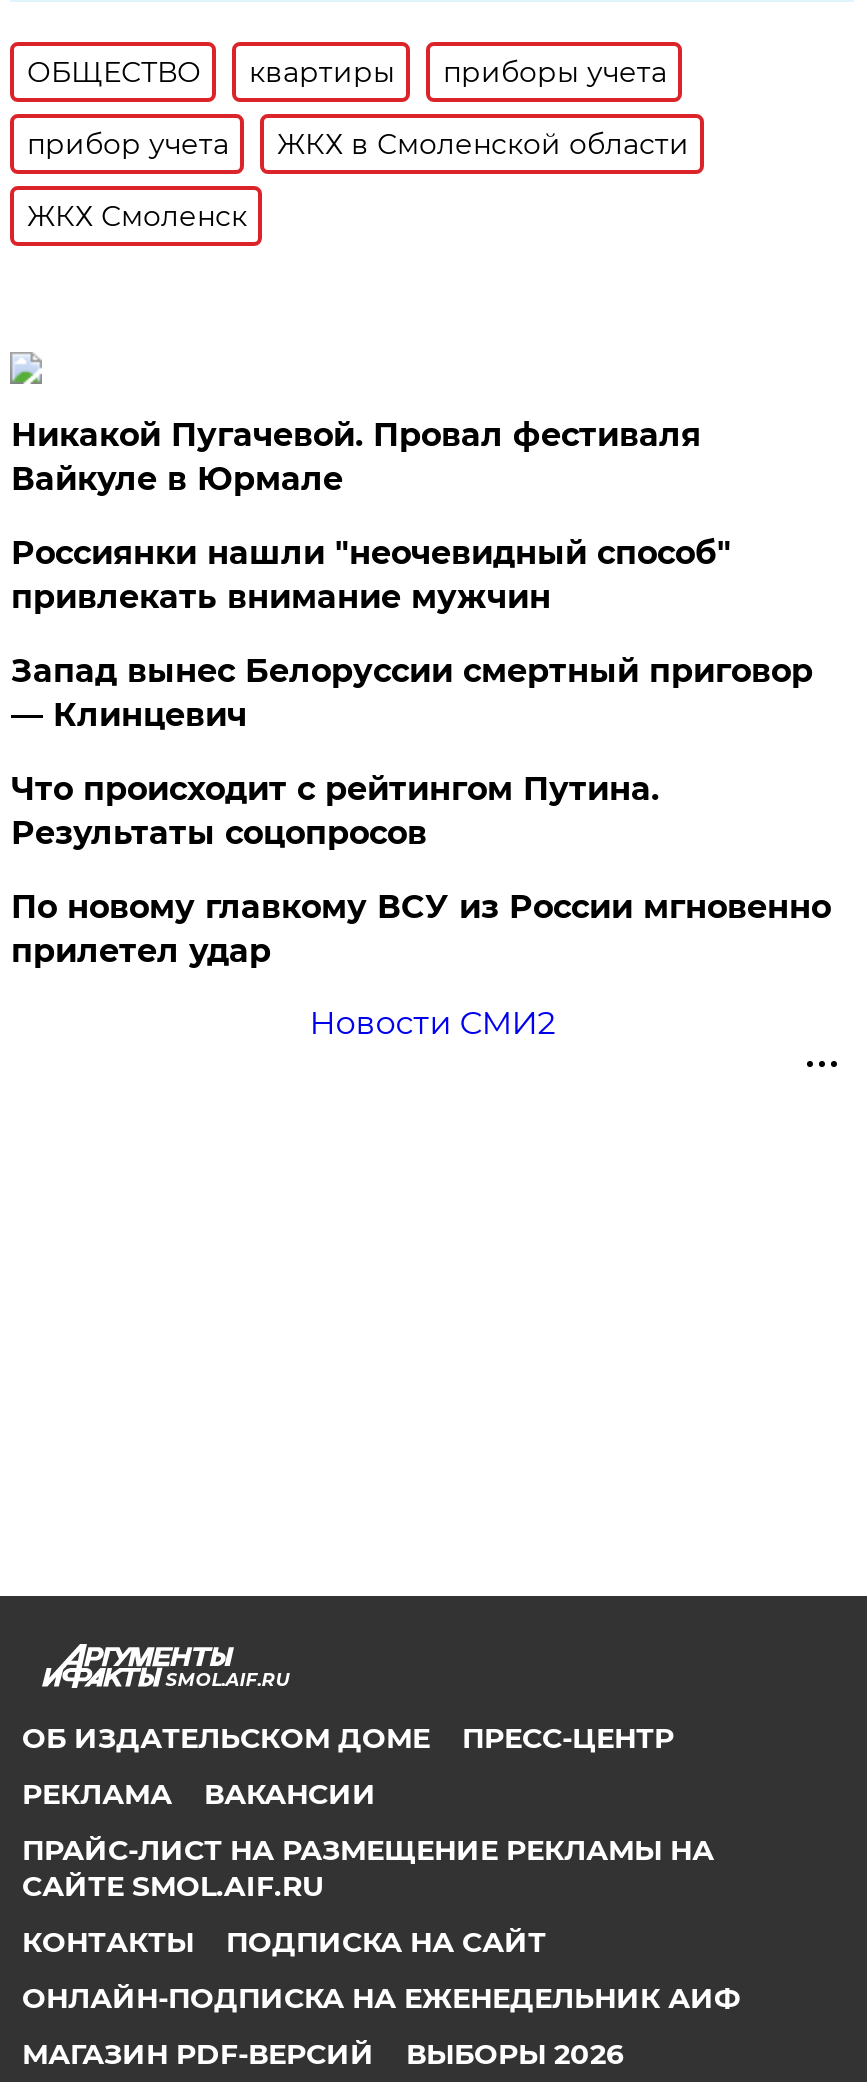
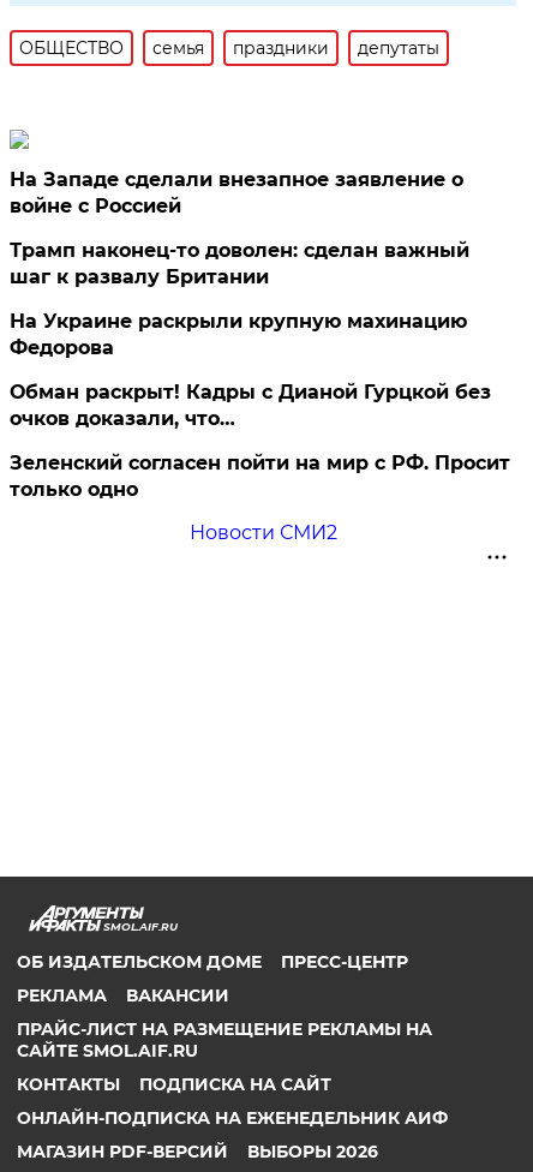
- квартиры
- приборы учета
- прибор учета
- ЖКХ в Смоленской области
- ЖКХ Смоленск
+ семья
+ праздники
+ депутаты

- Никакой Пугачевой. Провал фестиваля
- Вайкуле в Юрмале
- Россиянки нашли "неочевидный способ"
- привлекать внимание мужчин
- Запад вынес Белоруссии смертный приговор
- — Клинцевич
- Что происходит с рейтингом Путина.
- Результаты соцопросов
- По новому главкому ВСУ из России мгновенно
- прилетел удар
+ На Западе сделали внезапное заявление о
+ войне с Россией
+ Трамп наконец-то доволен: сделан важный
+ шаг к развалу Британии
+ На Украине раскрыли крупную махинацию
+ Федорова
+ Обман раскрыт! Кадры с Дианой Гурцкой без
+ очков доказали, что…
+ Зеленский согласен пойти на мир с РФ. Просит
+ только одно
